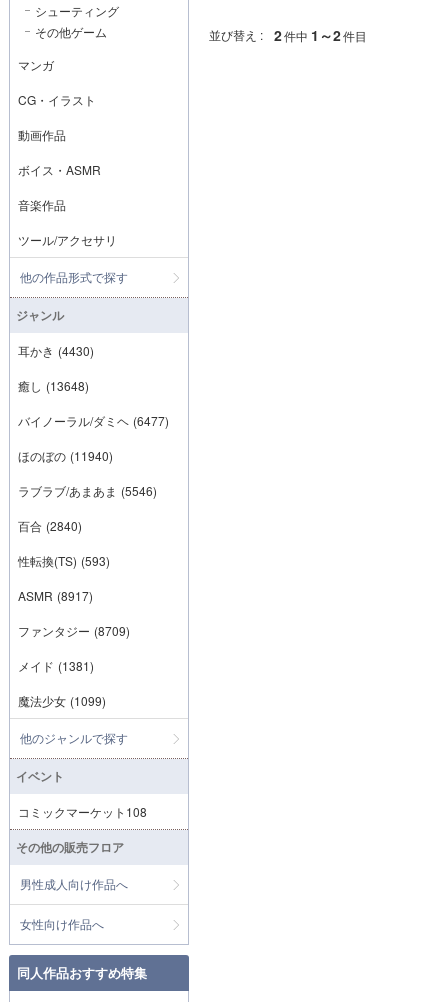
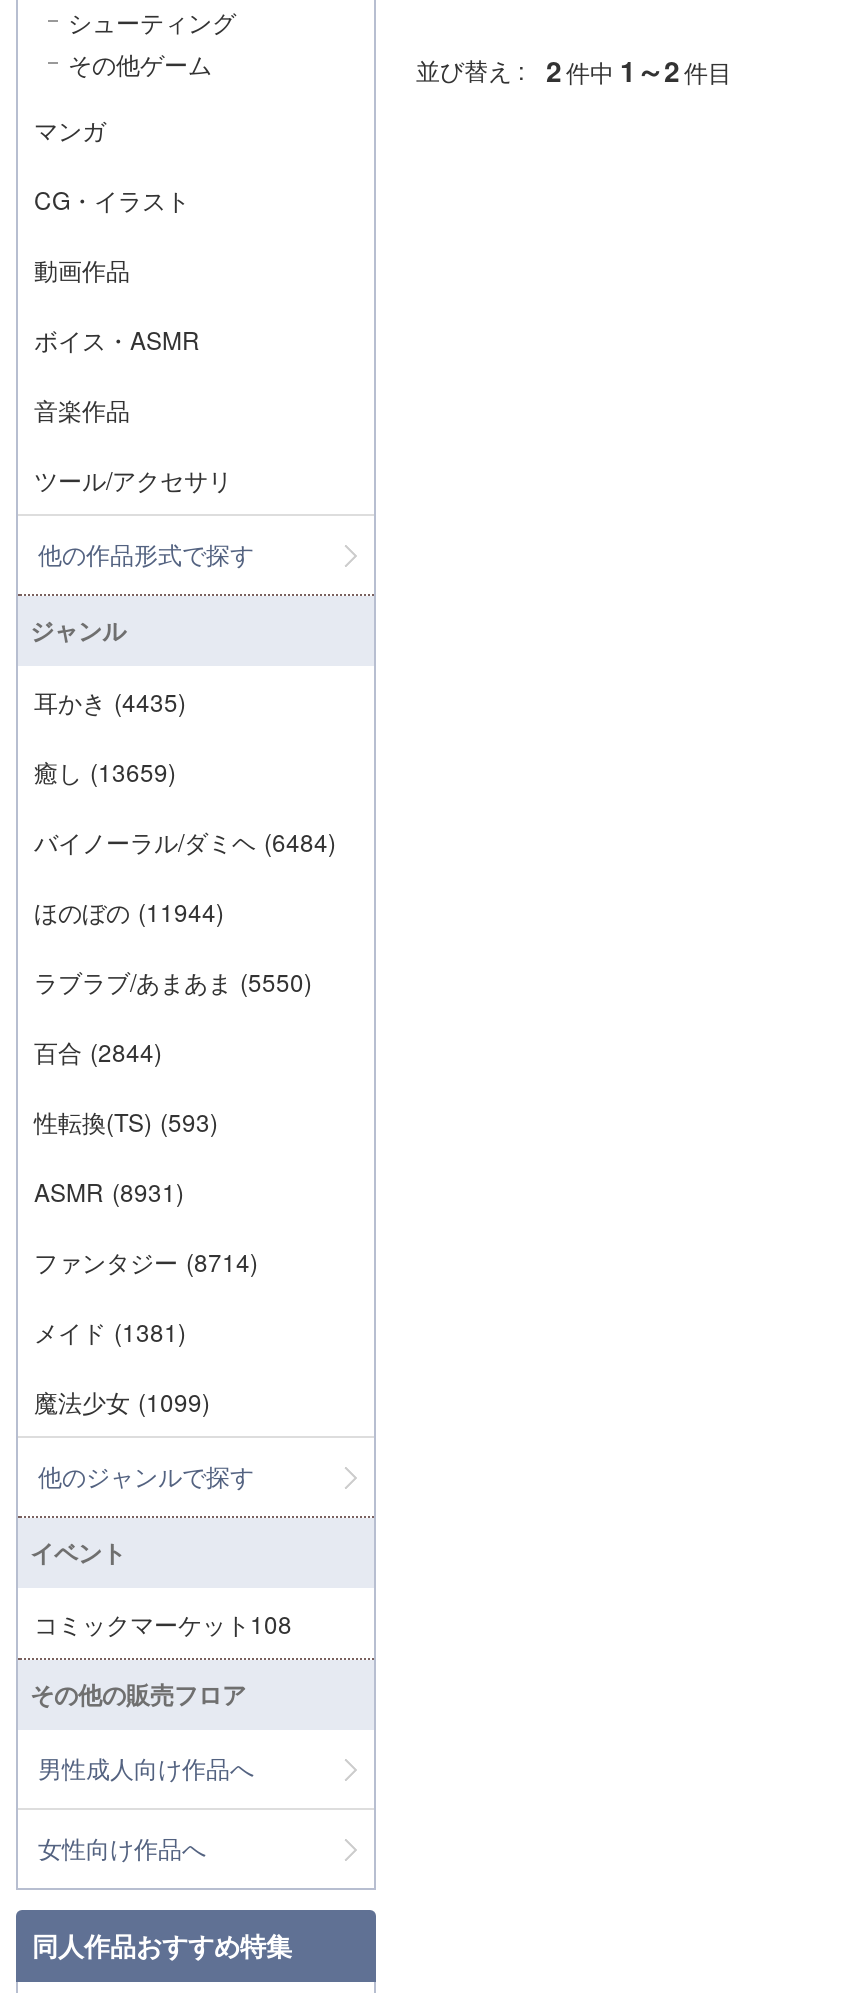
- 耳かき (4430)
+ 耳かき (4435)

- 癒し (13648)
+ 癒し (13659)

- バイノーラル/ダミヘ (6477)
+ バイノーラル/ダミヘ (6484)

- ほのぼの (11940)
+ ほのぼの (11944)

- ラブラブ/あまあま (5546)
+ ラブラブ/あまあま (5550)

- 百合 (2840)
+ 百合 (2844)

- ASMR (8917)
+ ASMR (8931)

- ファンタジー (8709)
+ ファンタジー (8714)
